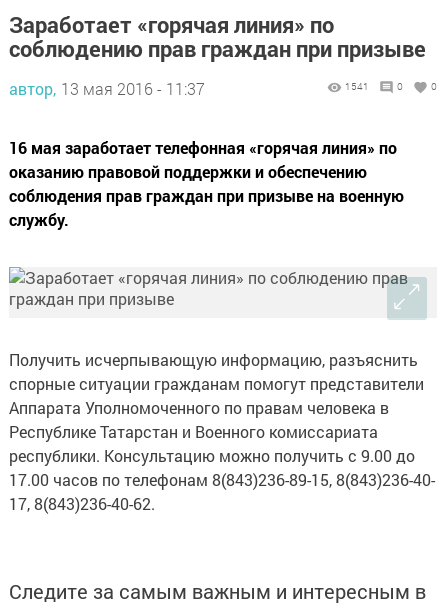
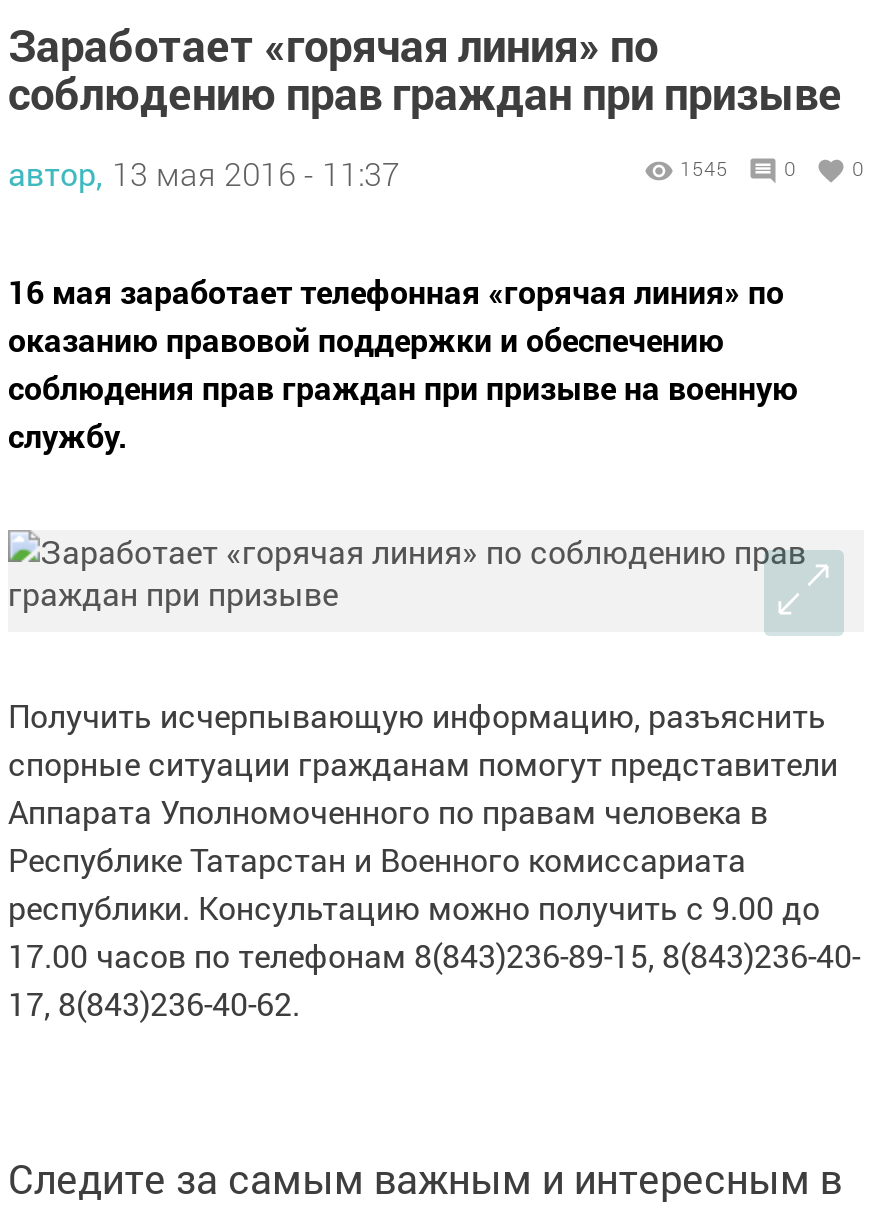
- 1541
+ 1545
